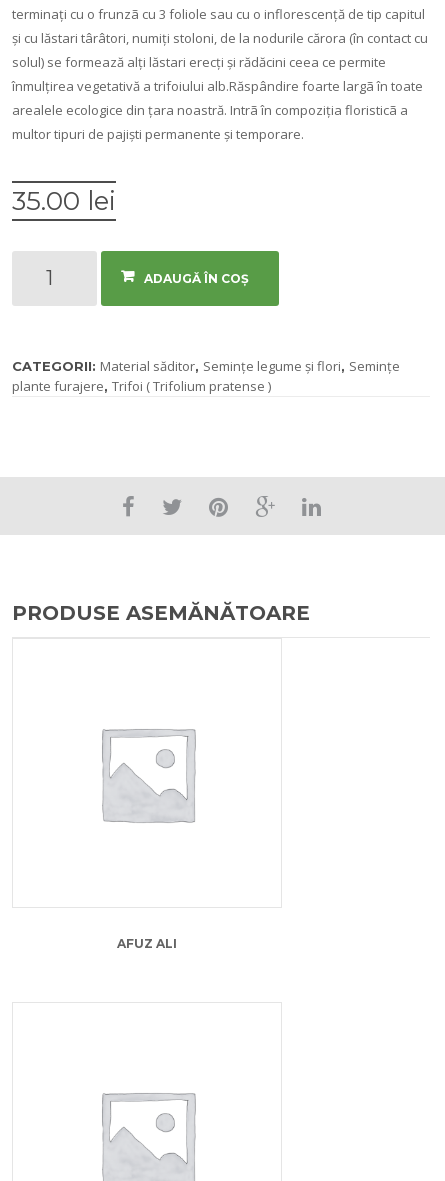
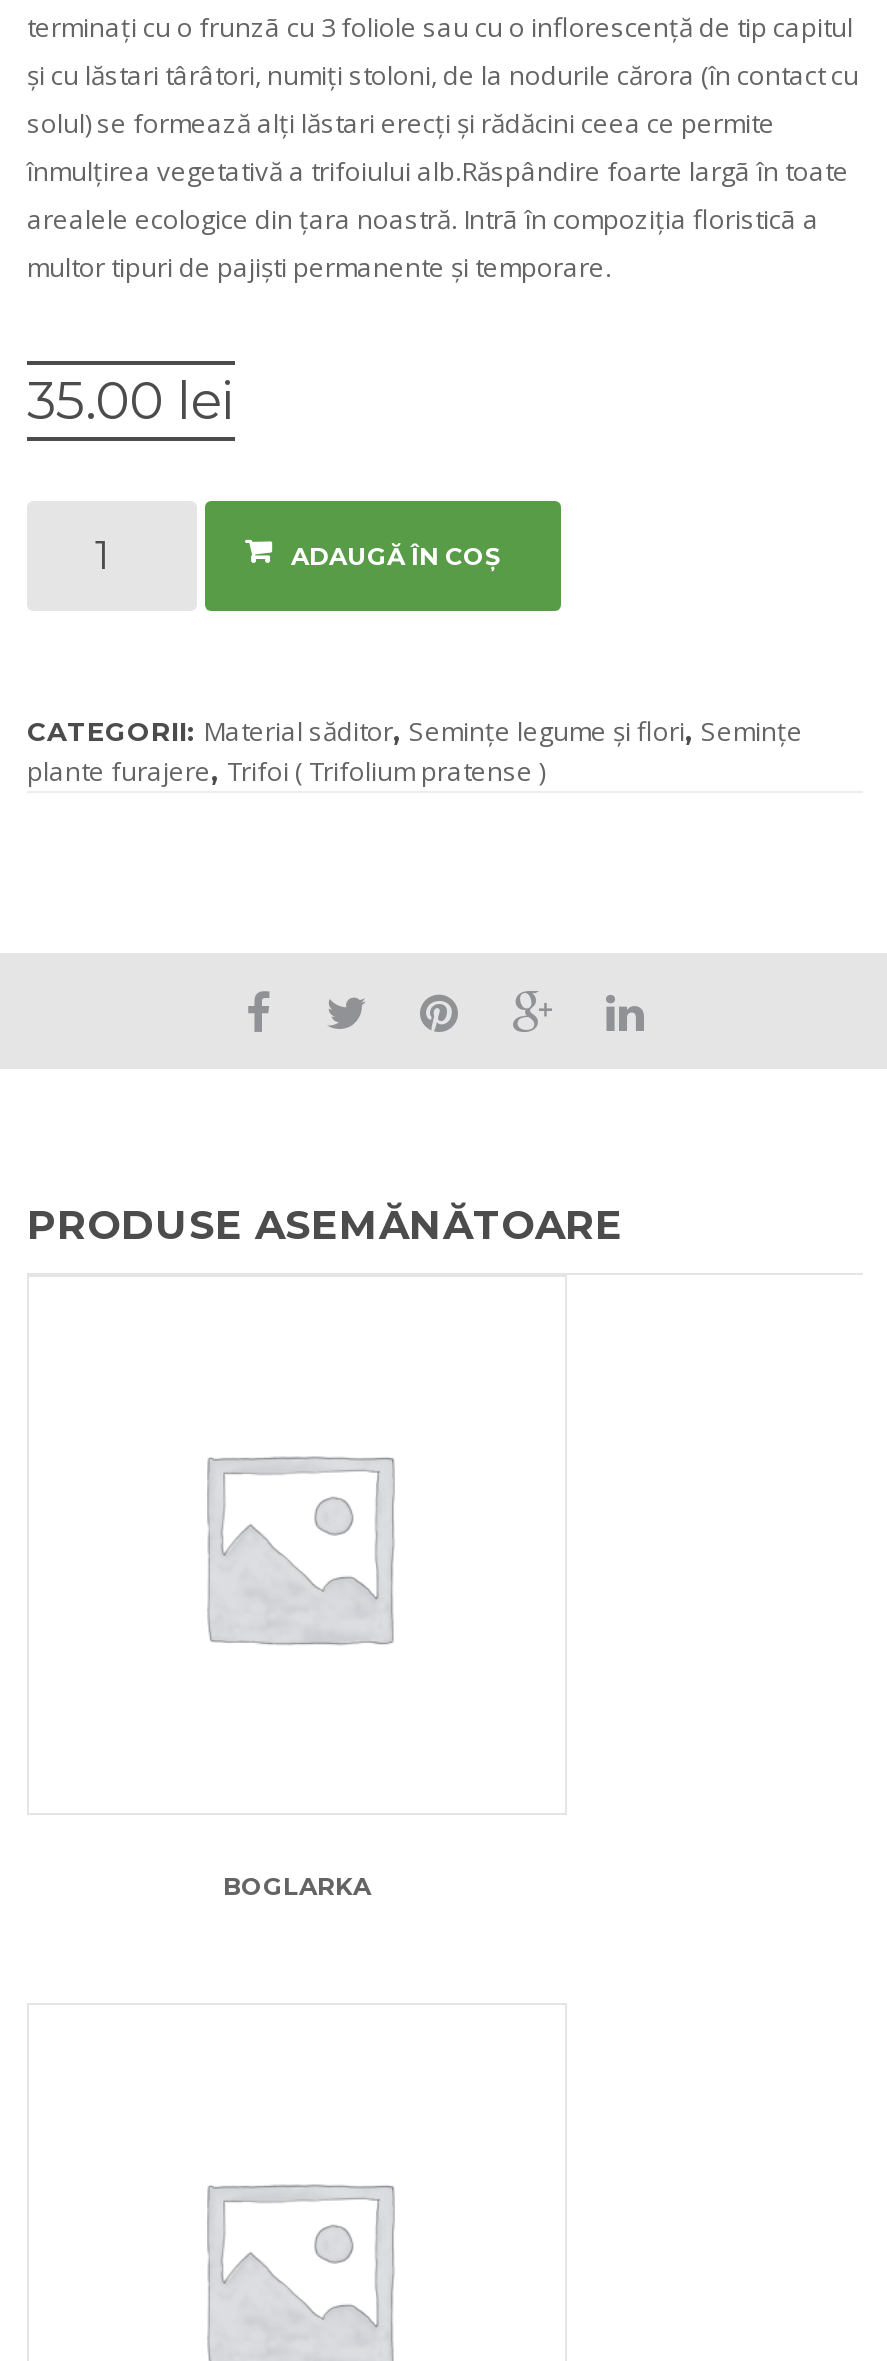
- AFUZ ALI
+ BOGLARKA
